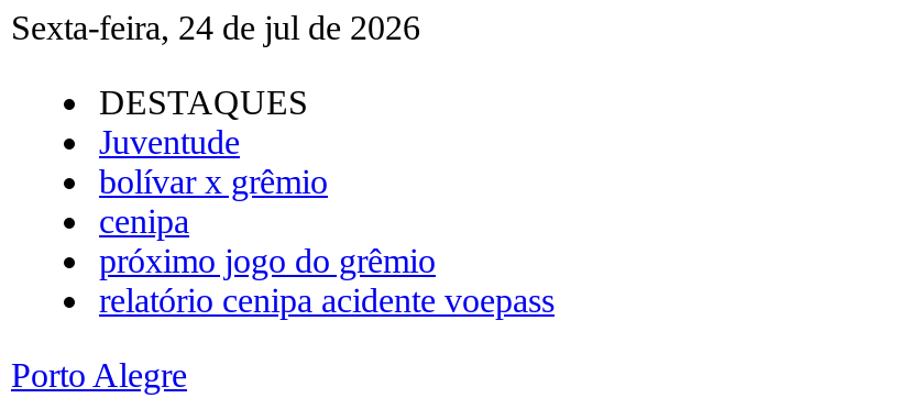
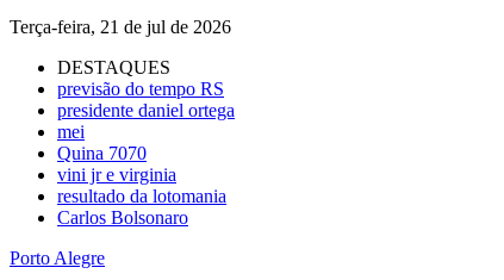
- Sexta-feira, 24 de jul de 2026
+ Terça-feira, 21 de jul de 2026

- Juventude
- bolívar x grêmio
- cenipa
- próximo jogo do grêmio
- relatório cenipa acidente voepass
+ previsão do tempo RS
+ presidente daniel ortega
+ mei
+ Quina 7070
+ vini jr e virginia
+ resultado da lotomania
+ Carlos Bolsonaro
